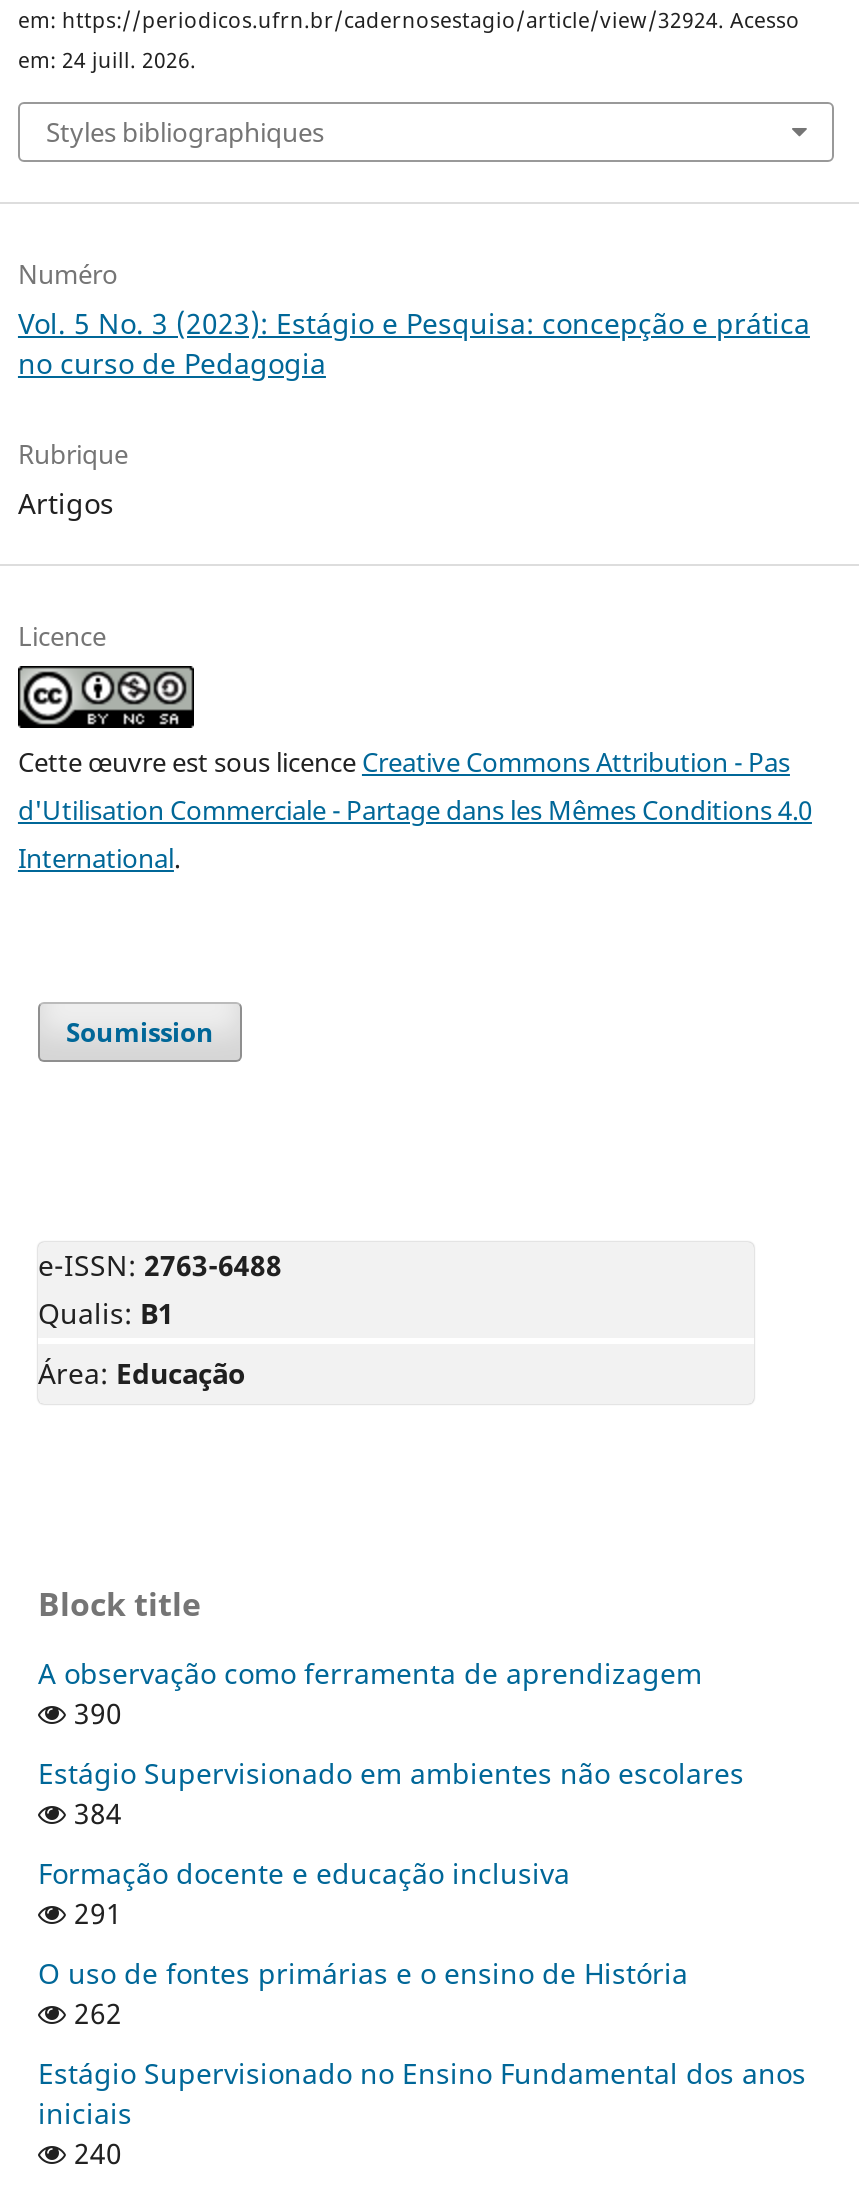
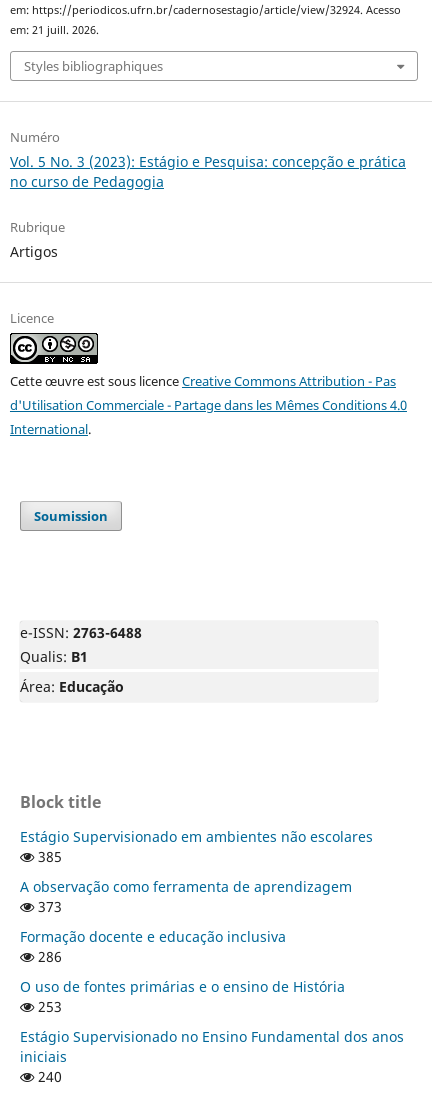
- em: 24 juill. 2026.
+ em: 21 juill. 2026.

moved down: A observação como ferramenta de aprendizagem

- 390

moved up: Estágio Supervisionado em ambientes não escolares

- 384
+ 385
+ 373

- 291
+ 286

- 262
+ 253
